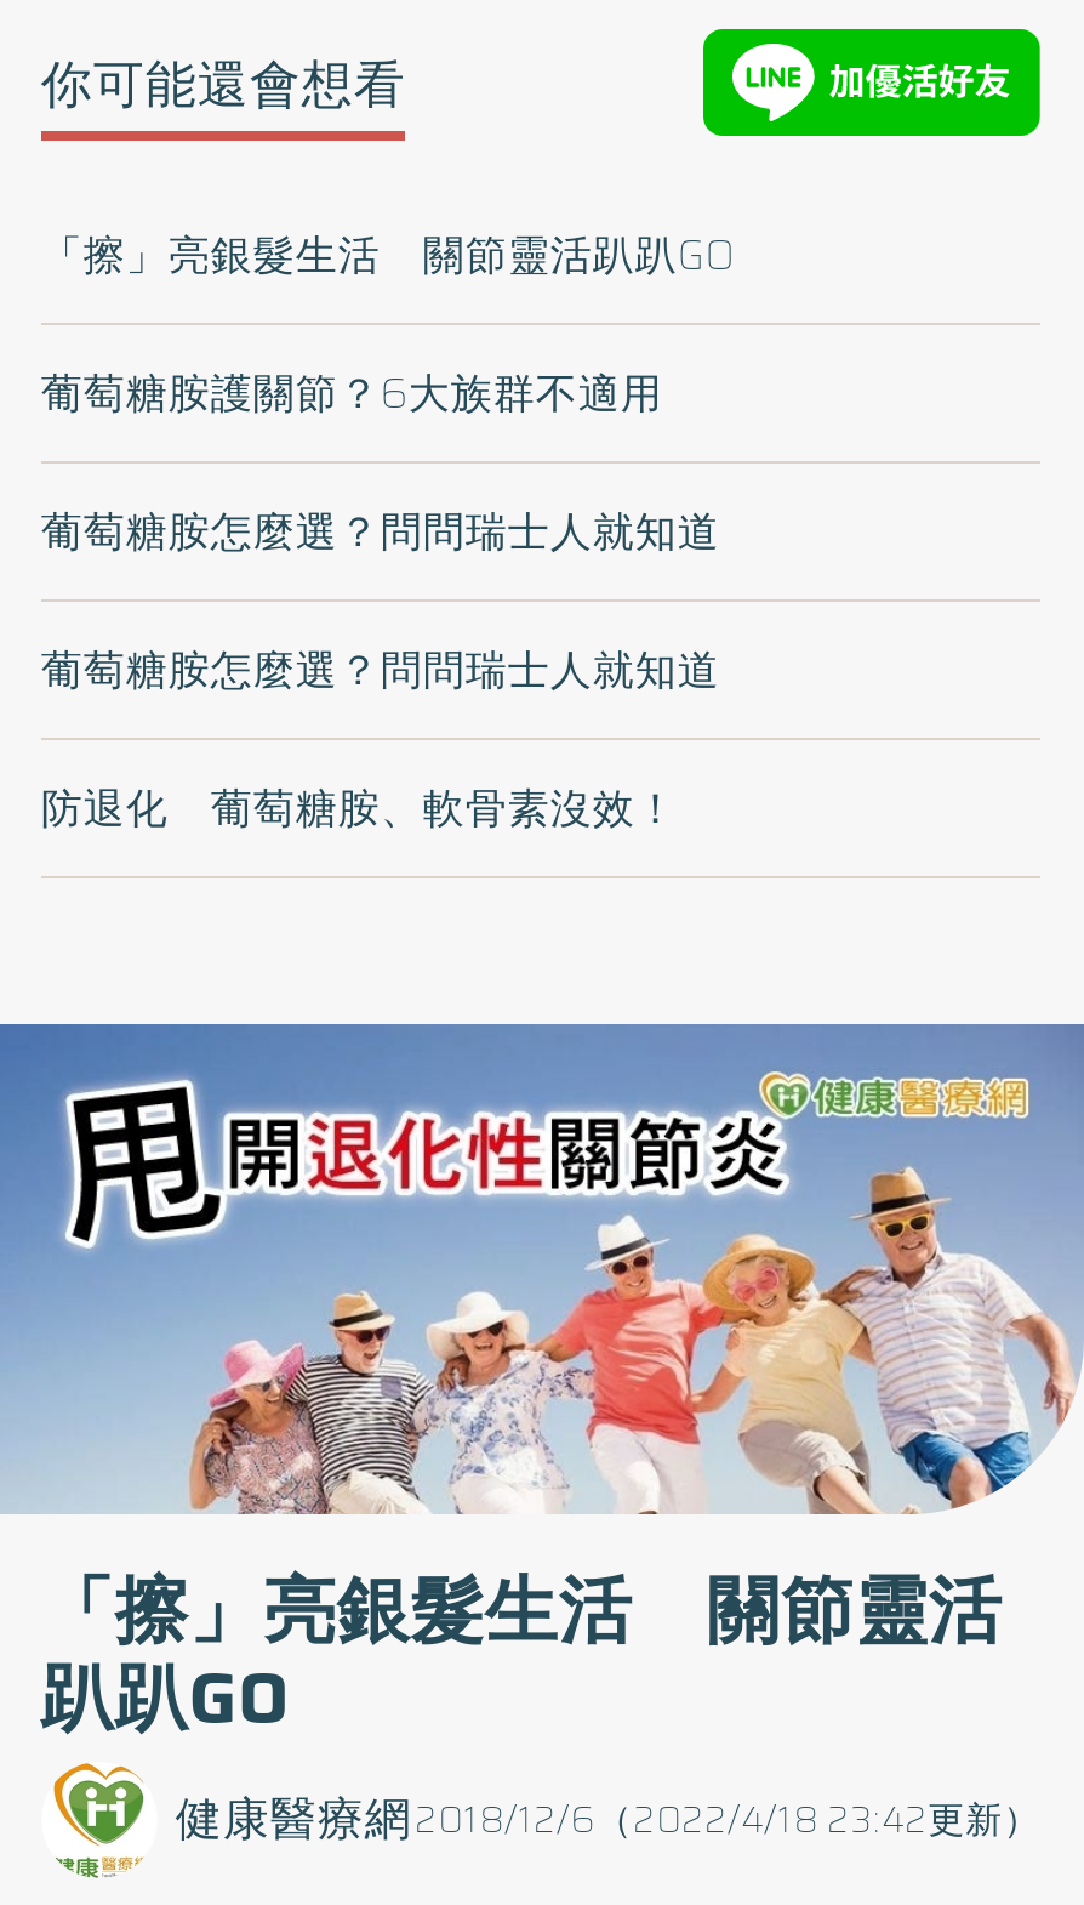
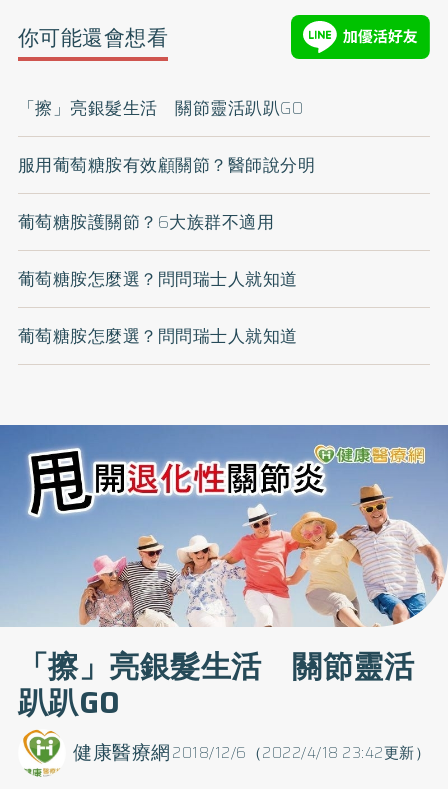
+ 服用葡萄糖胺有效顧關節？醫師說分明

moved down: 葡萄糖胺護關節？6大族群不適用 | 葡萄糖胺怎麼選？問問瑞士人就知道 | 葡萄糖胺怎麼選？問問瑞士人就知道

- 防退化 葡萄糖胺、軟骨素沒效！
